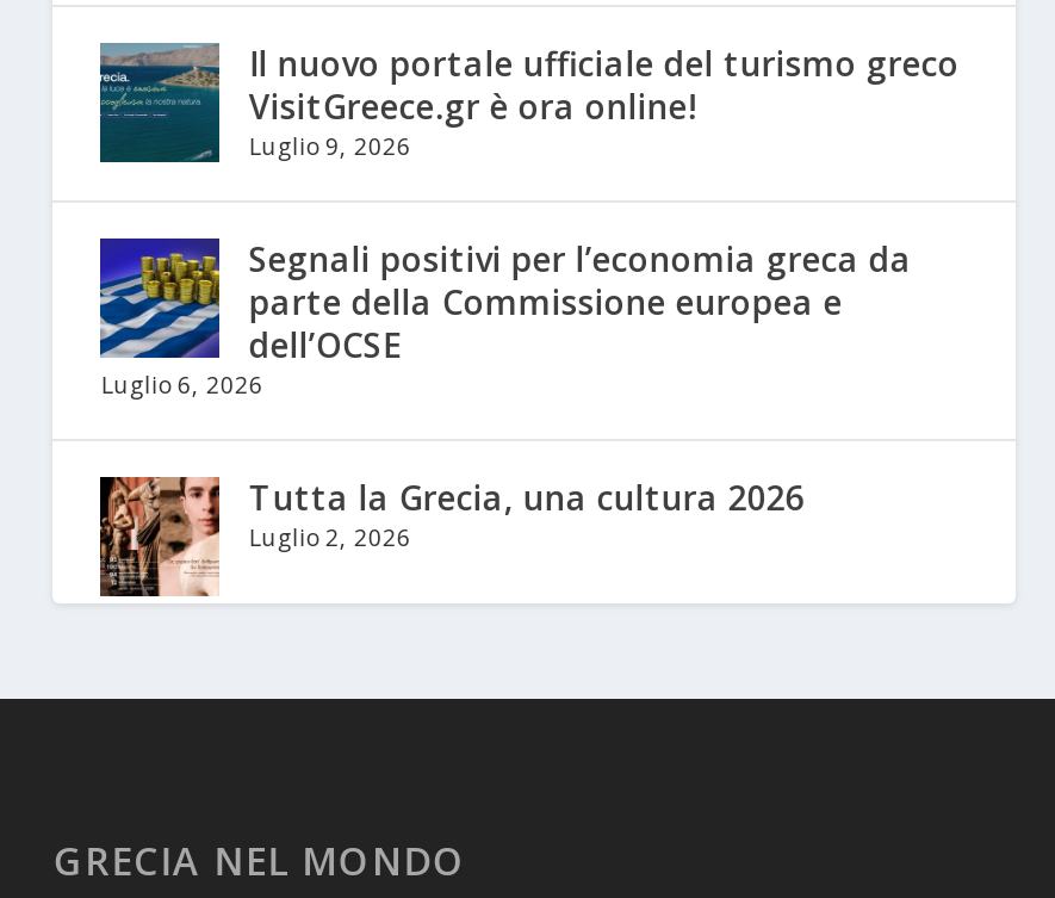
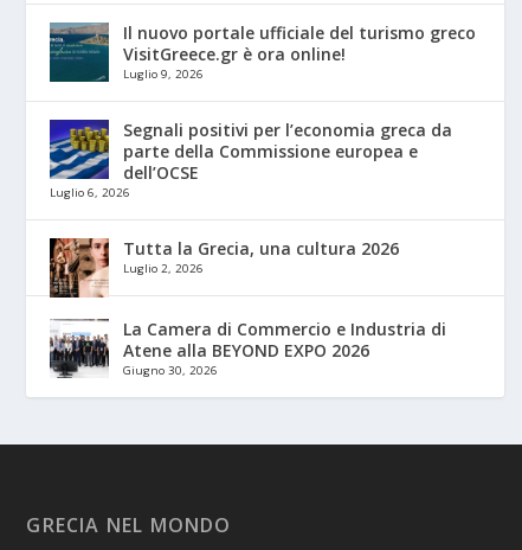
+ [image]
+ La Camera di Commercio e Industria di
+ Atene alla BEYOND EXPO 2026
+ Giugno 30, 2026
